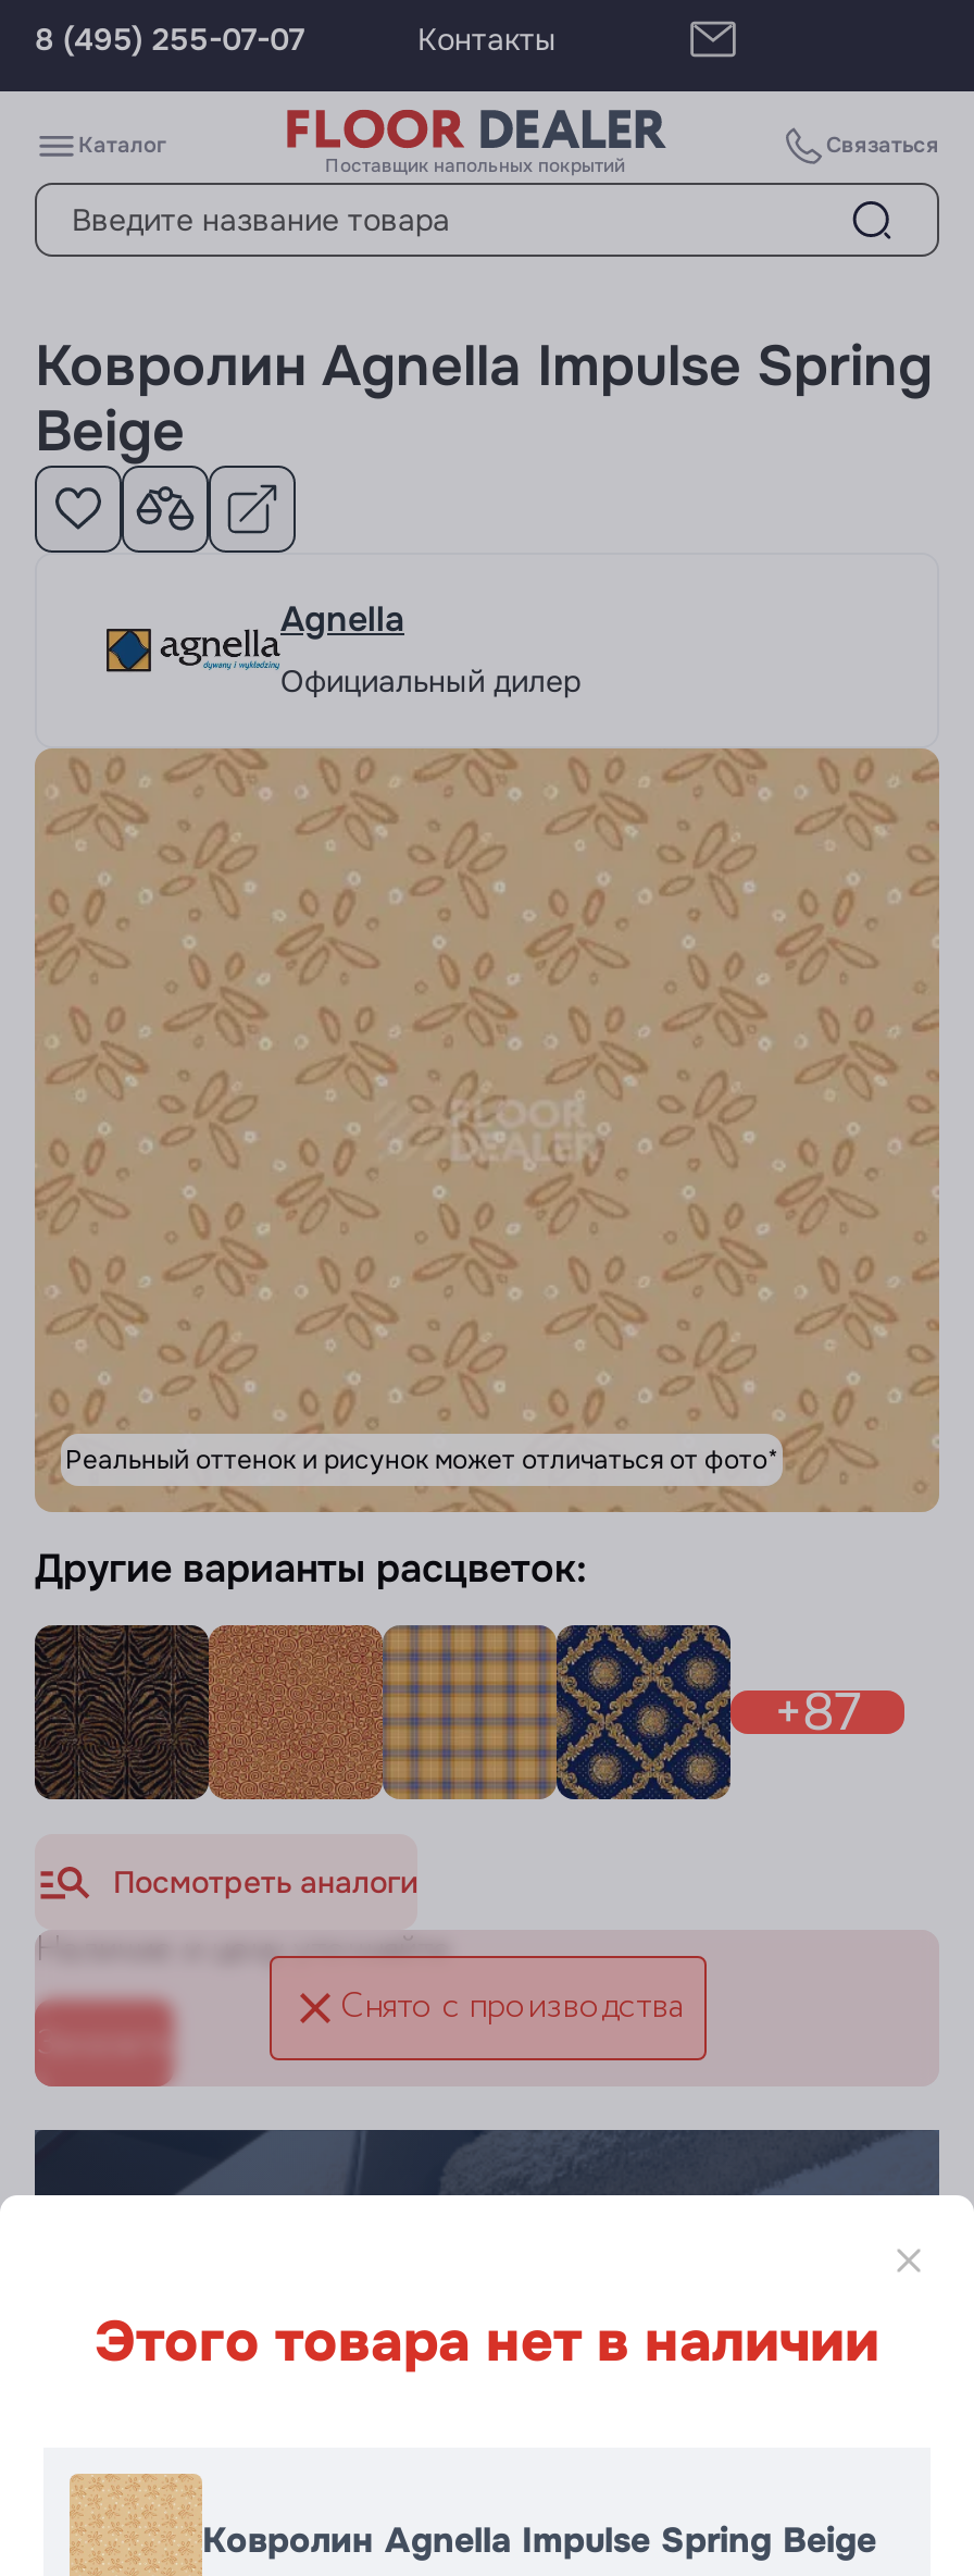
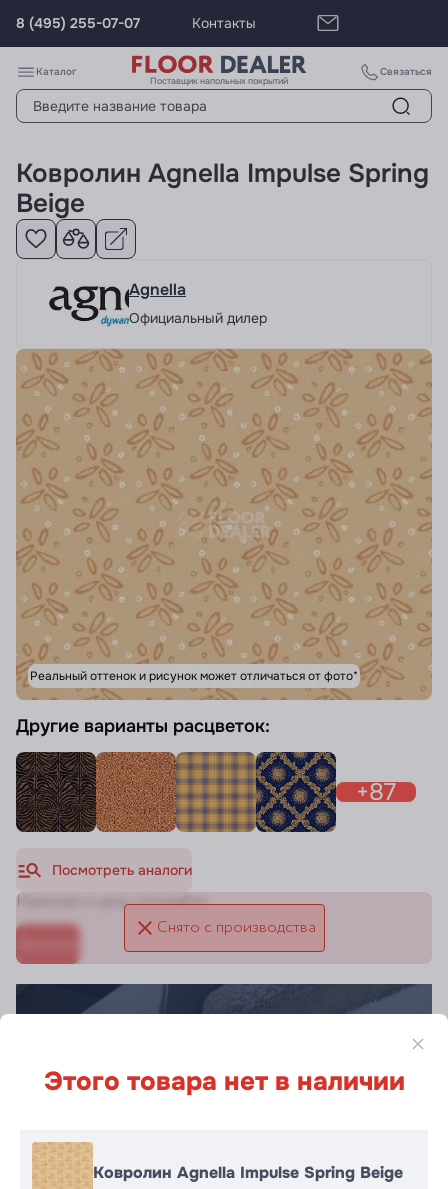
- [image]
+ [image]
